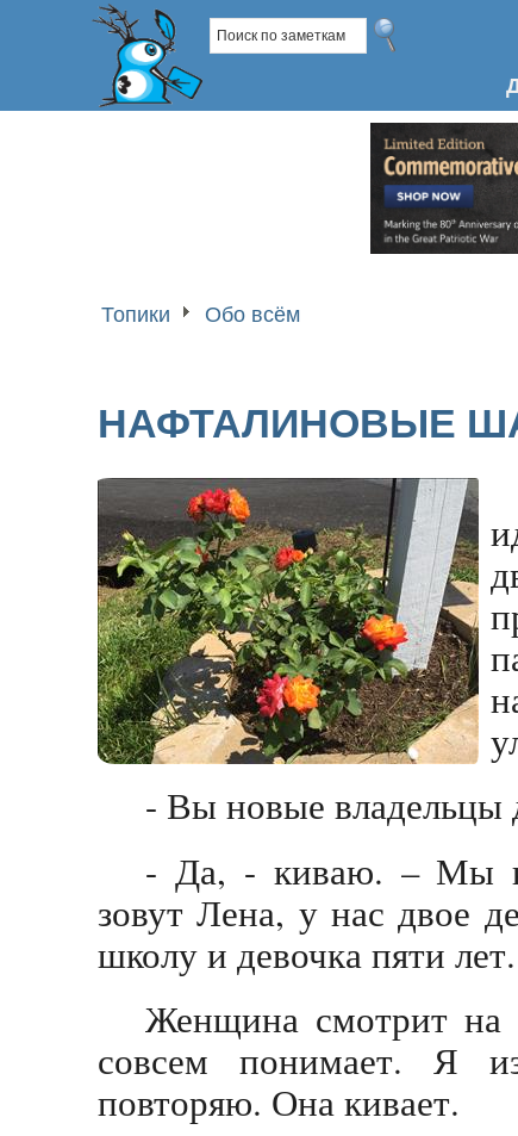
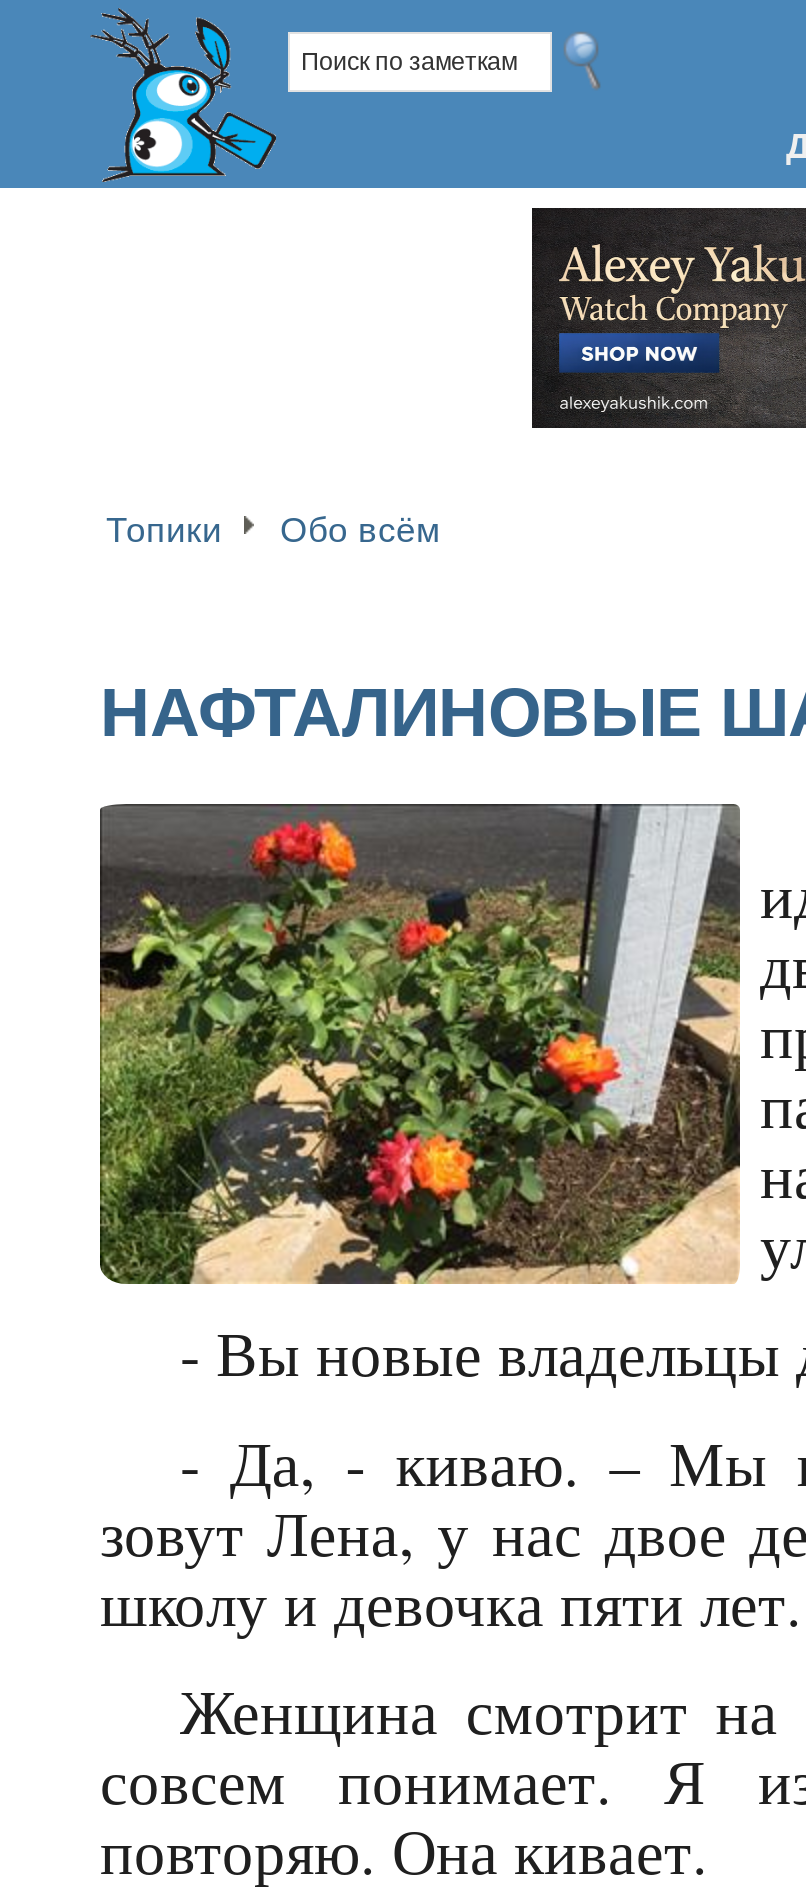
- [image]
+ [image]
